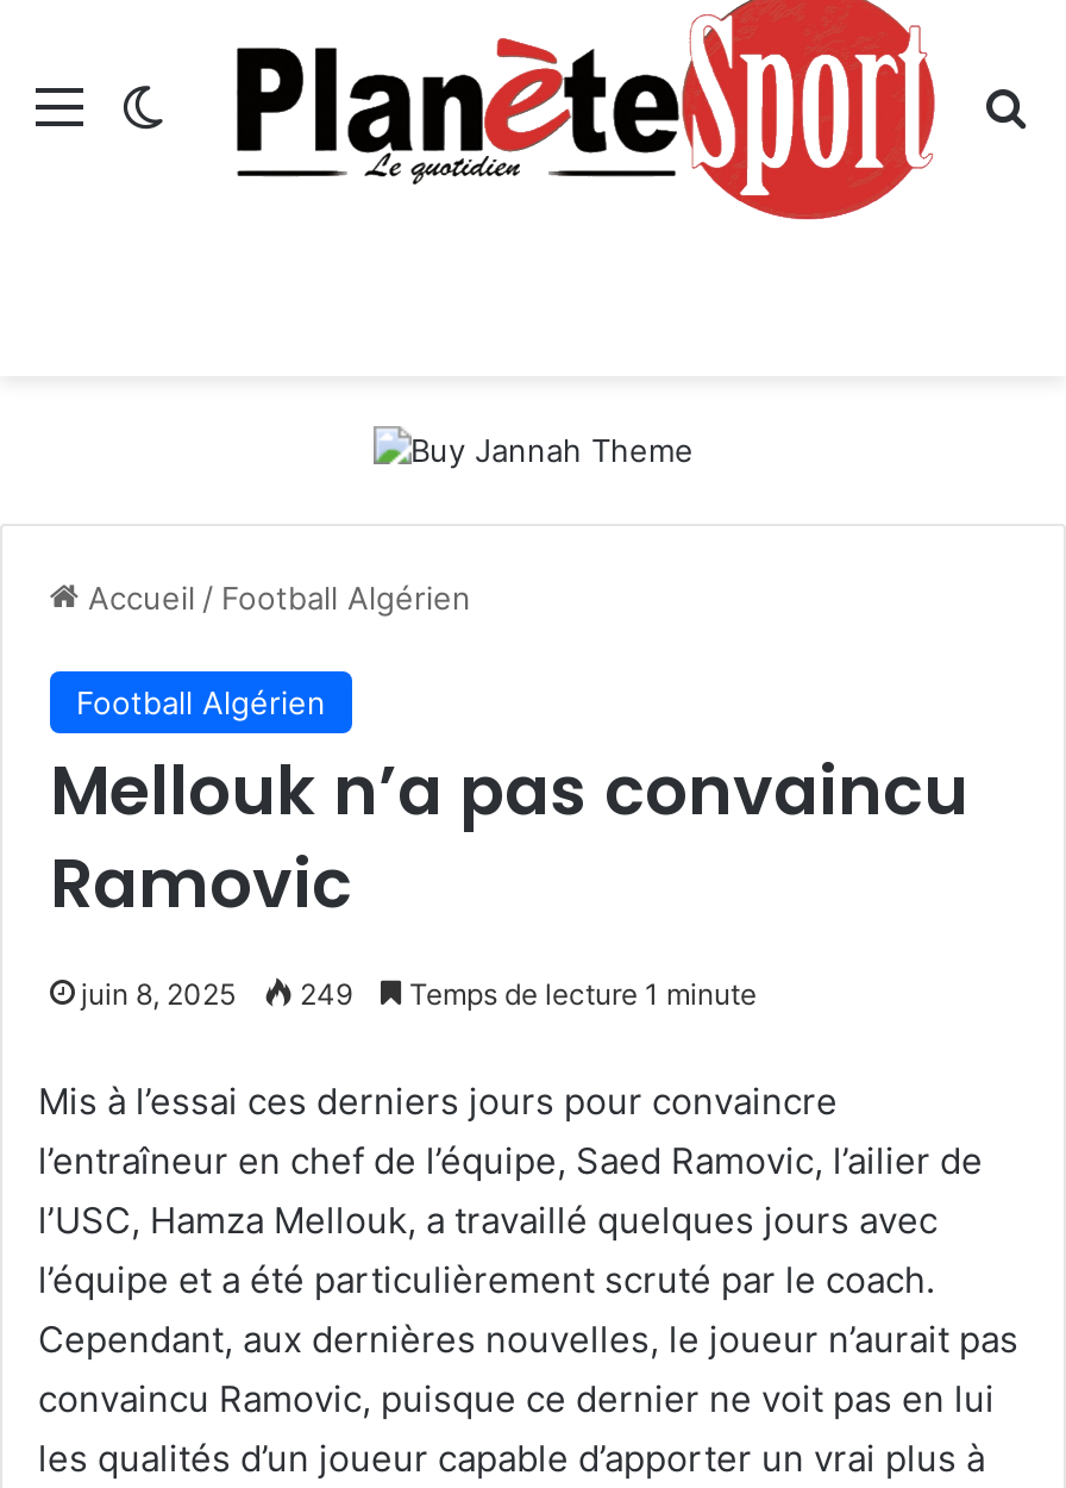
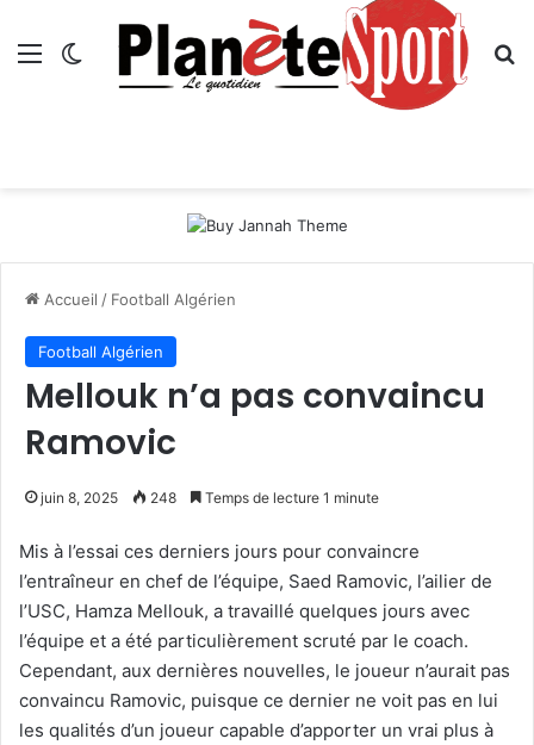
- juin 8, 2025 249 Temps de lecture 1 minute
+ juin 8, 2025 248 Temps de lecture 1 minute
